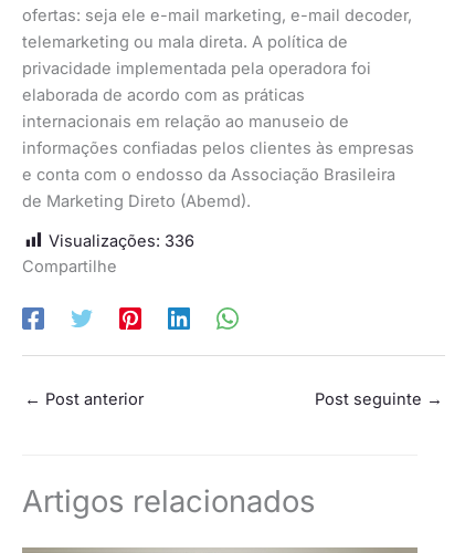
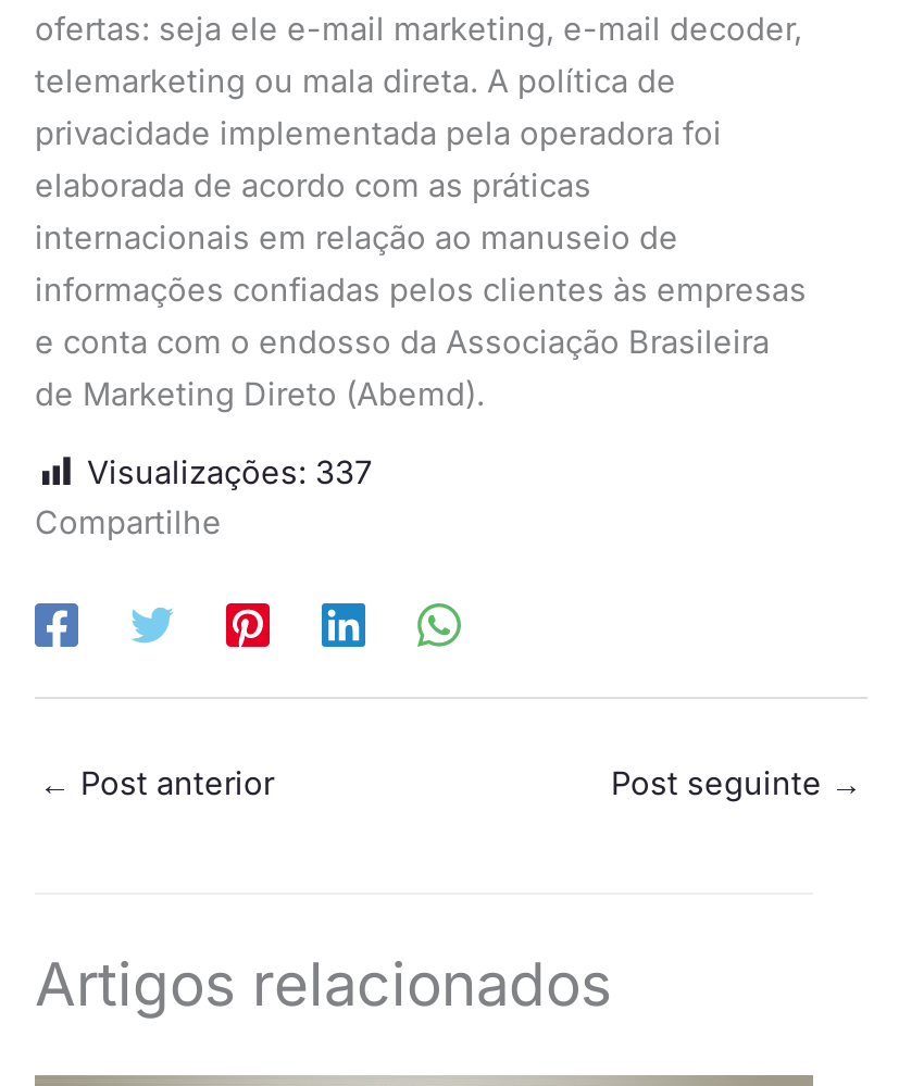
- Visualizações: 336
+ Visualizações: 337
